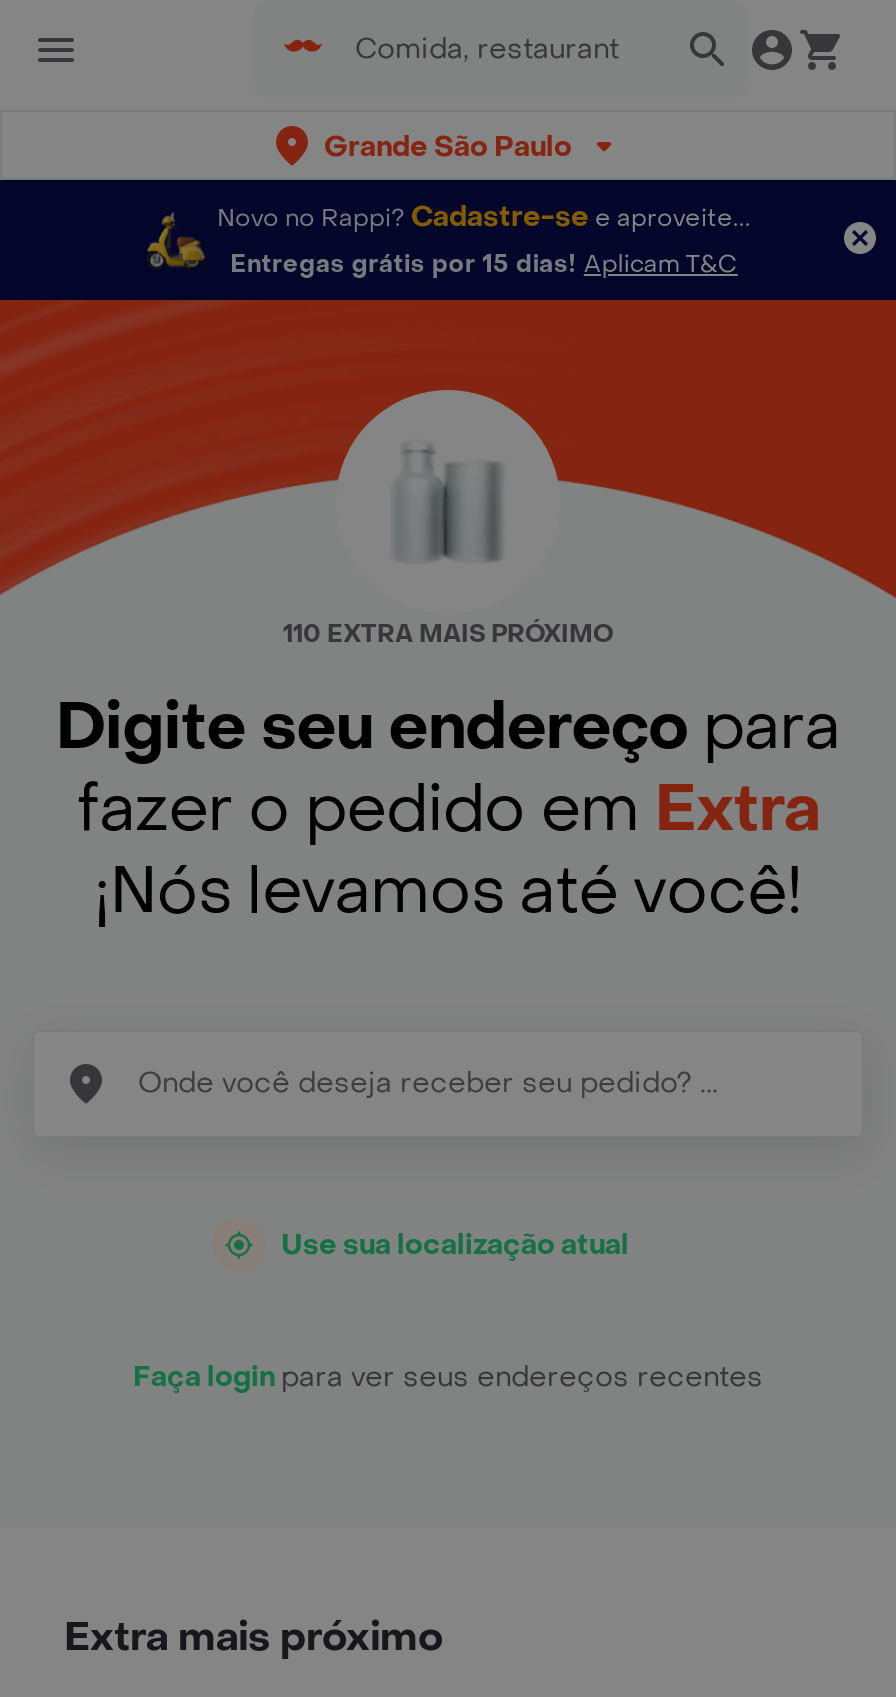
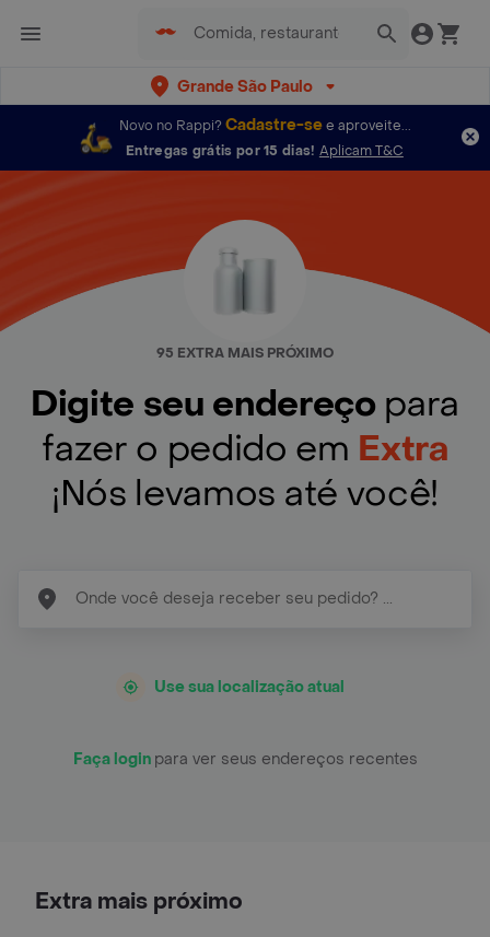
- 110 EXTRA MAIS PRÓXIMO
+ 95 EXTRA MAIS PRÓXIMO
